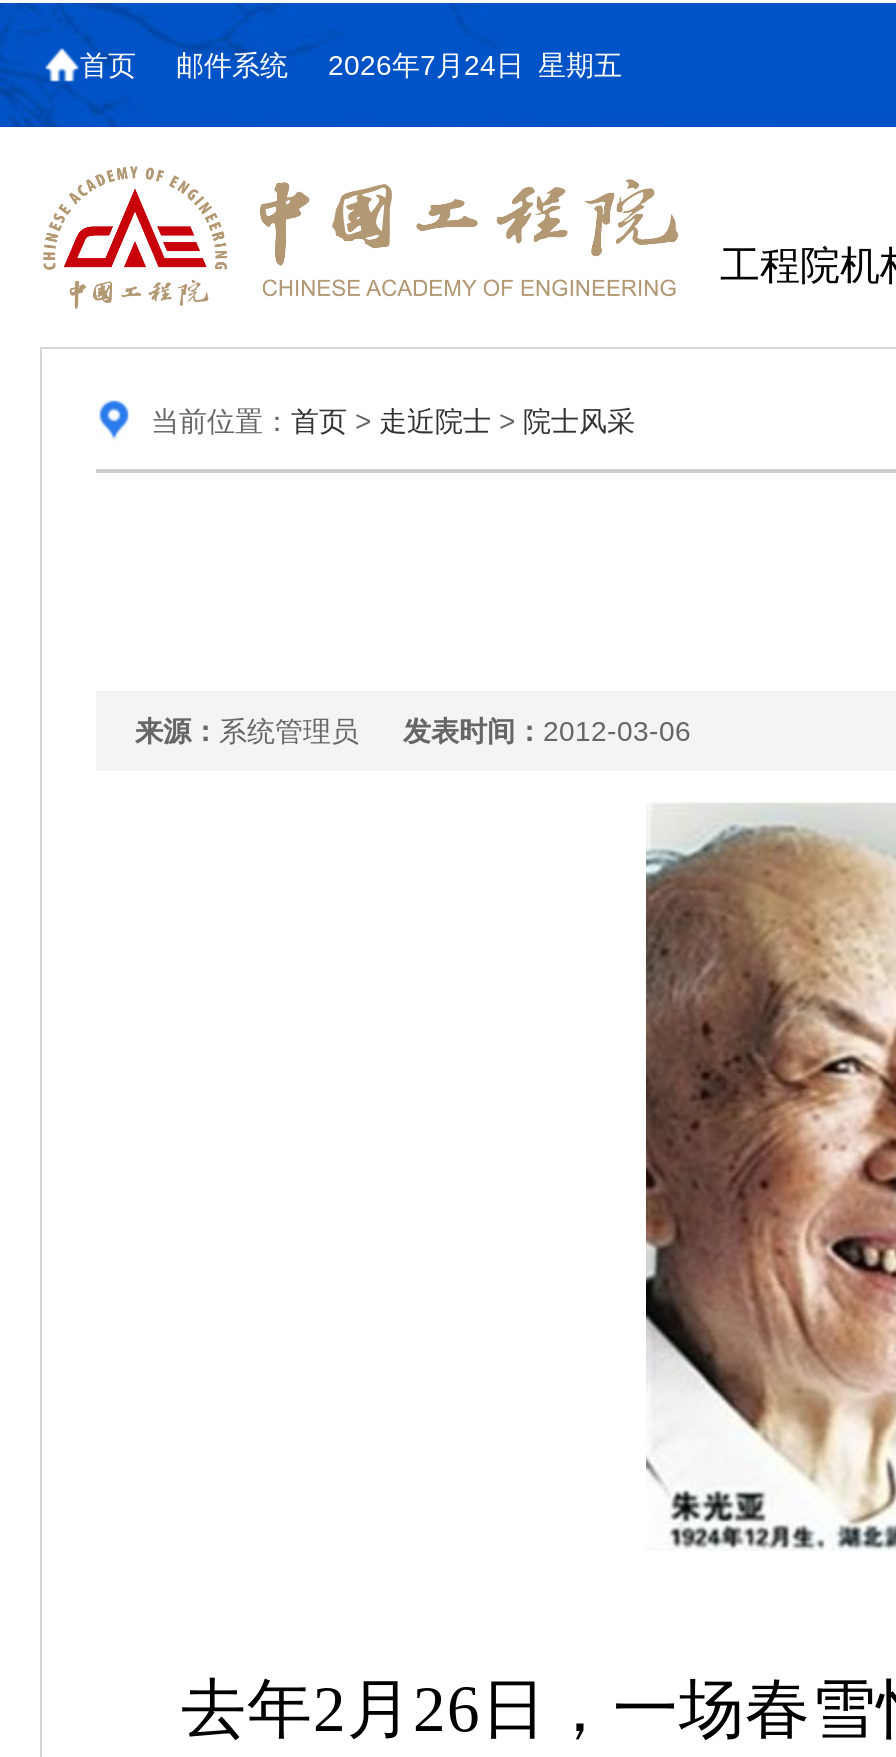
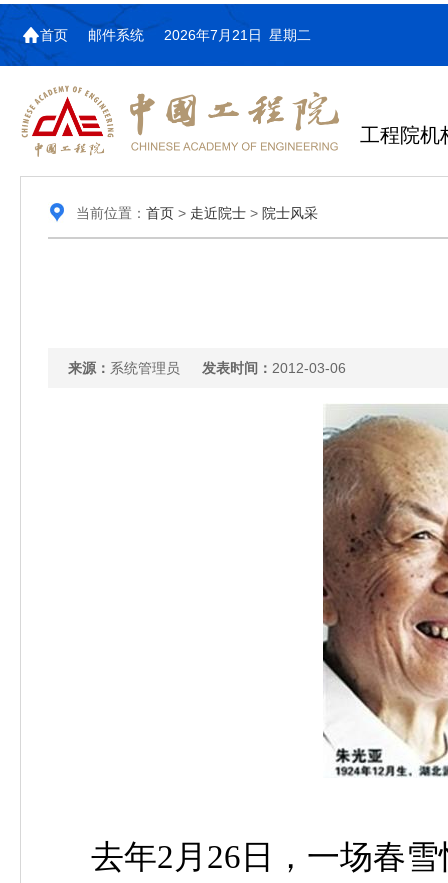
- 2026年7月24日 星期五
+ 2026年7月21日 星期二
